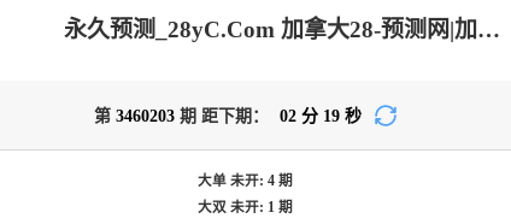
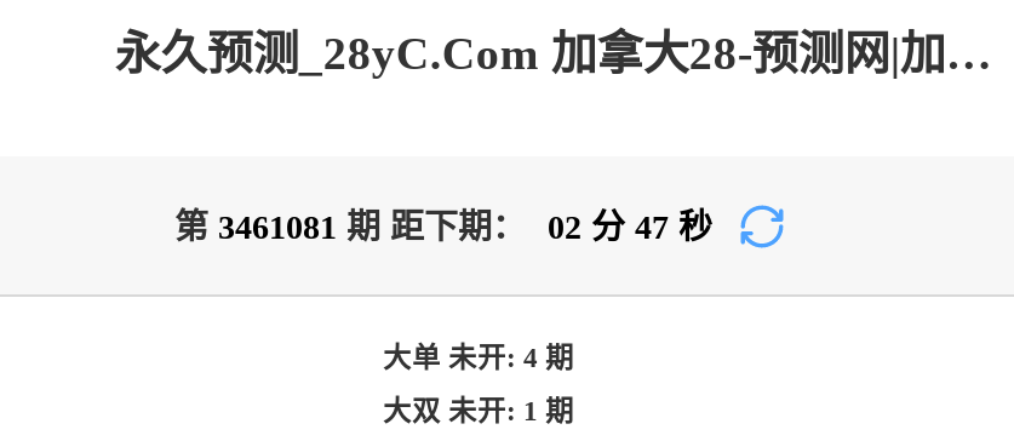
- 第3460203期 距下期： 02分 19秒
+ 第3461081期 距下期： 02分 47秒
